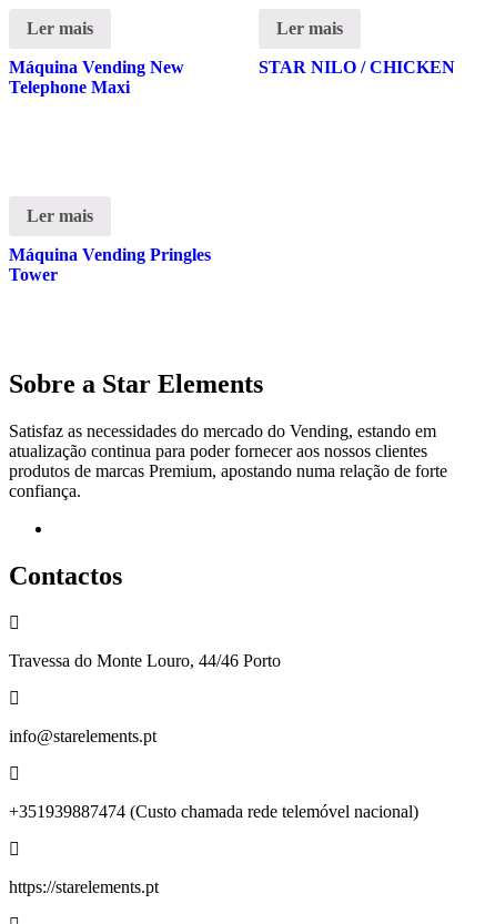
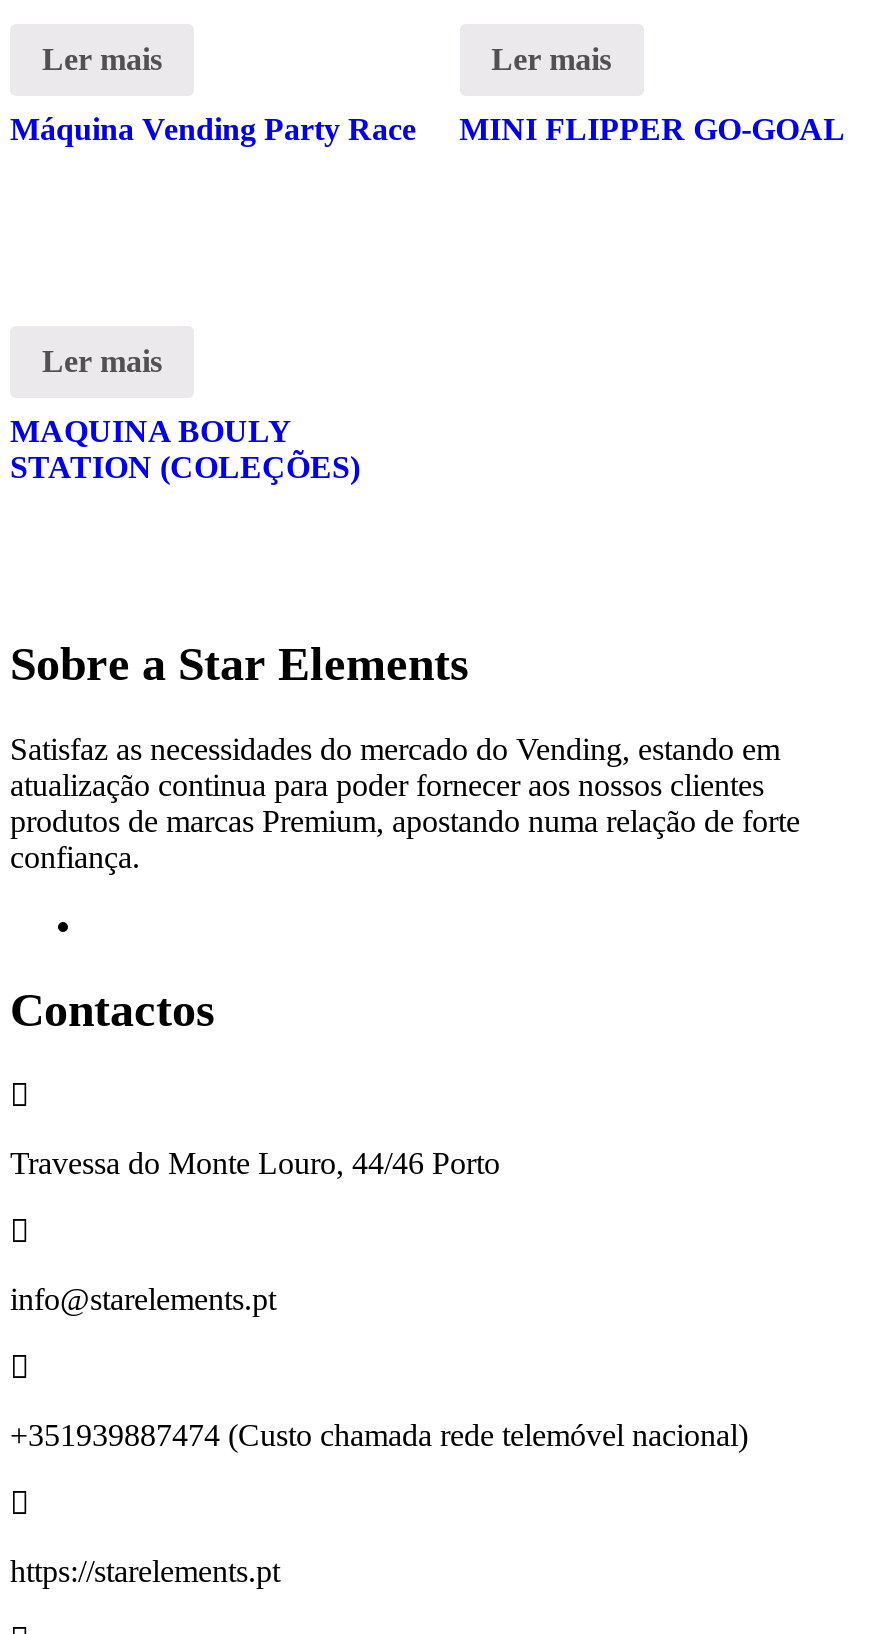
- Máquina Vending New
- Telephone Maxi
+ Máquina Vending Party Race

- STAR NILO / CHICKEN
+ MINI FLIPPER GO-GOAL

- Máquina Vending Pringles
- Tower
+ MAQUINA BOULY
+ STATION (COLEÇÕES)
